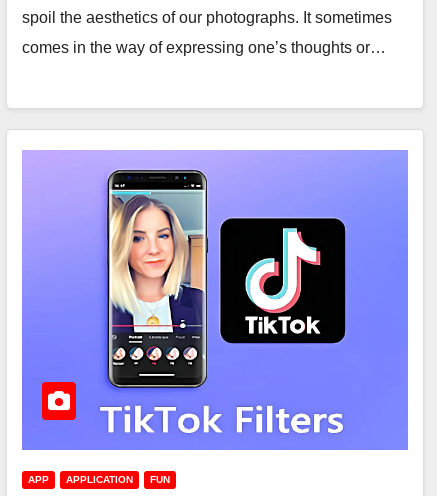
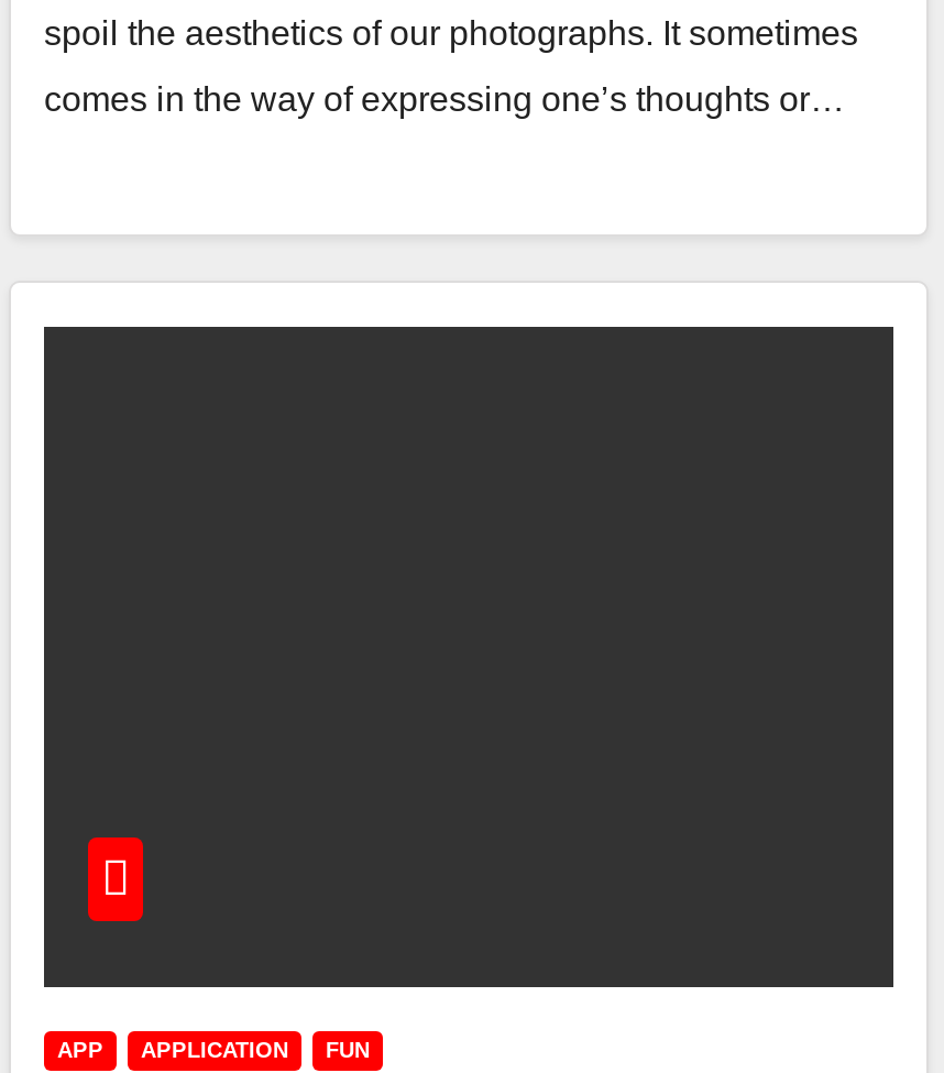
- [image]
